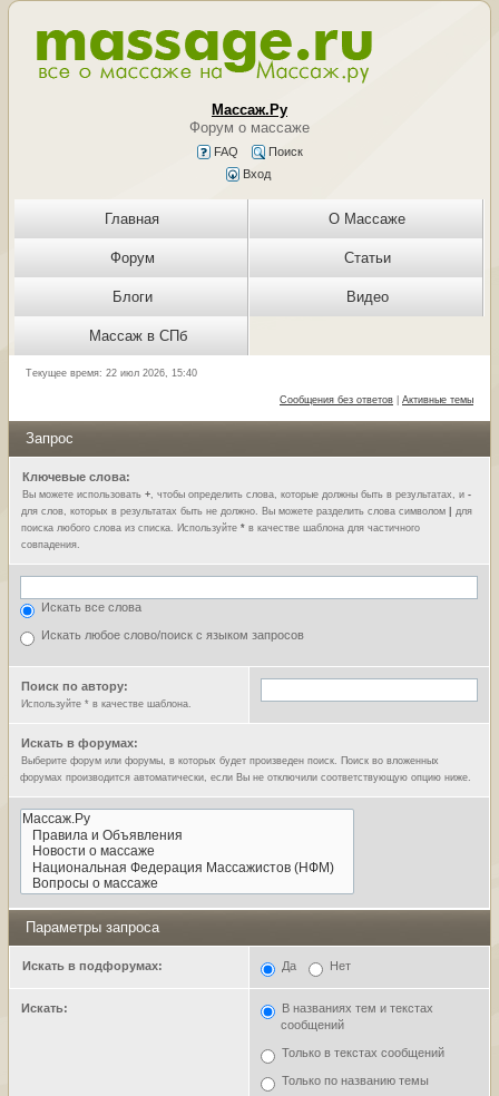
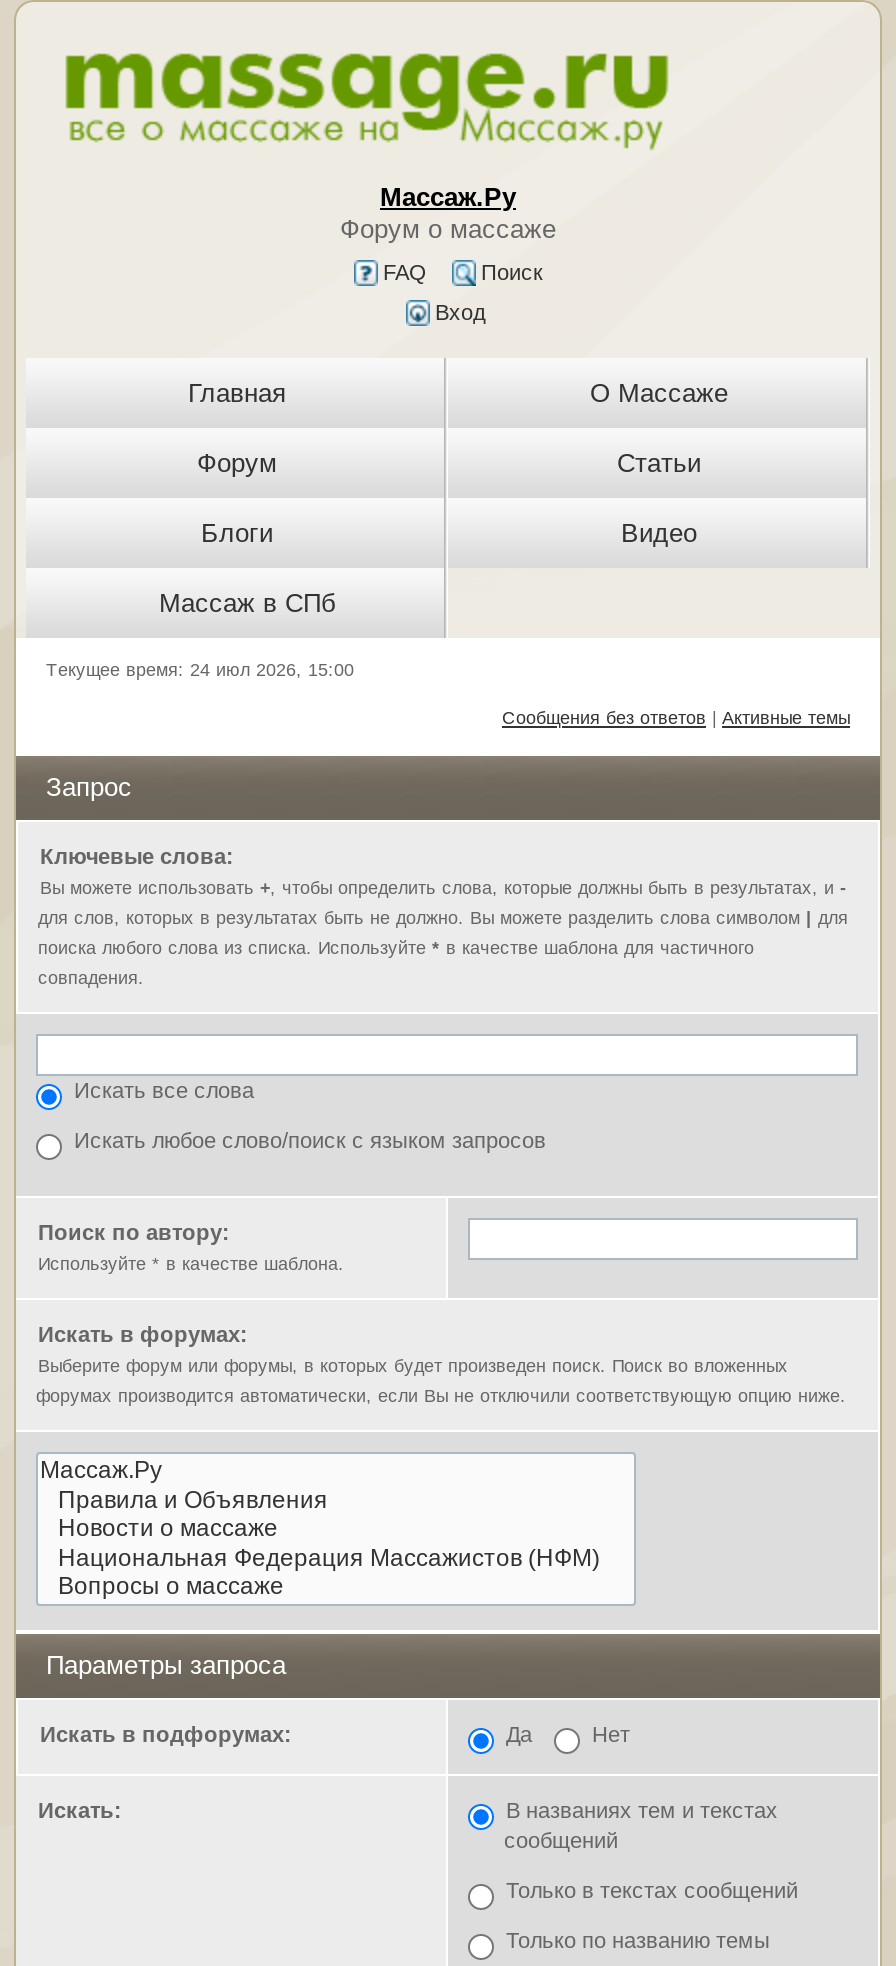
- Текущее время: 22 июл 2026, 15:40
+ Текущее время: 24 июл 2026, 15:00
